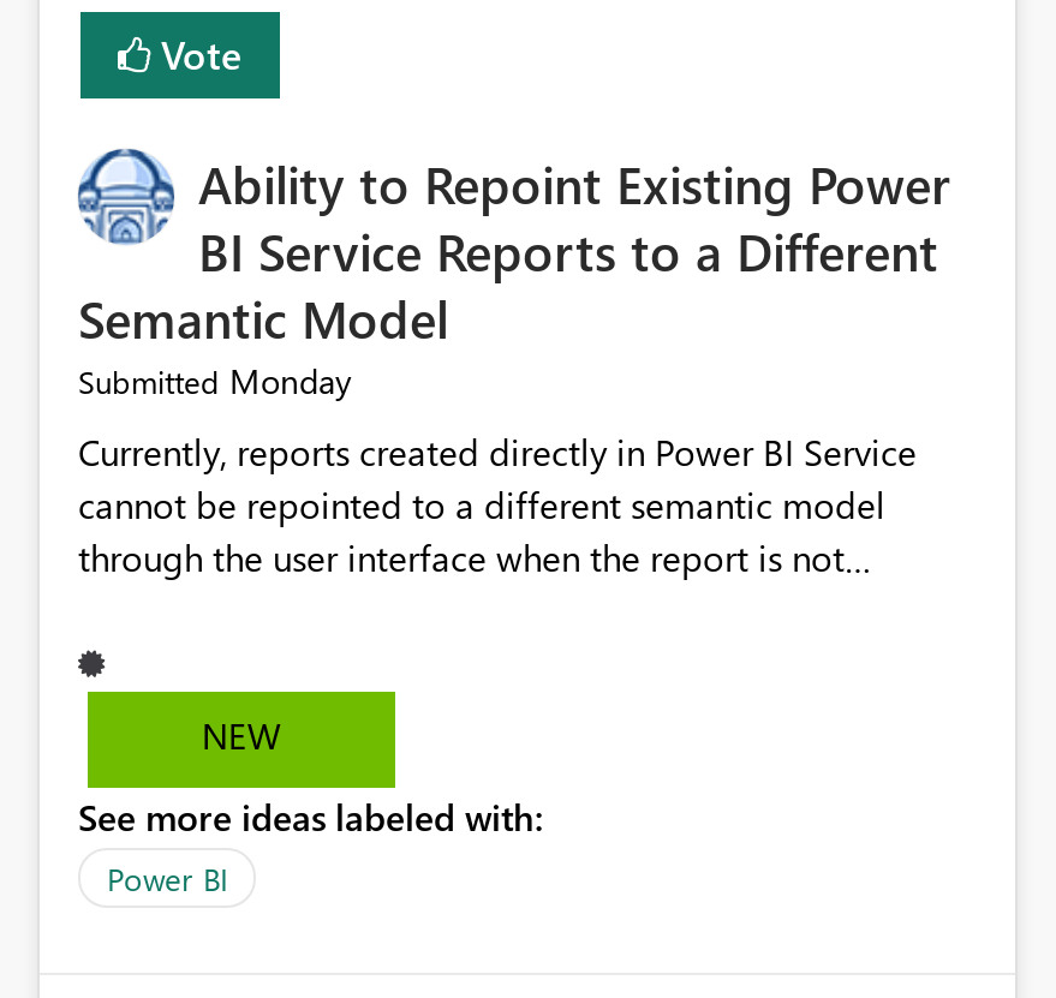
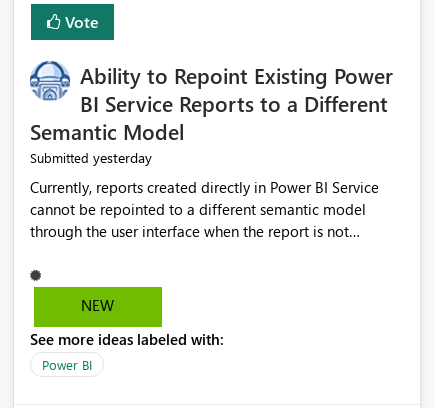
- Submitted Monday
+ Submitted yesterday
